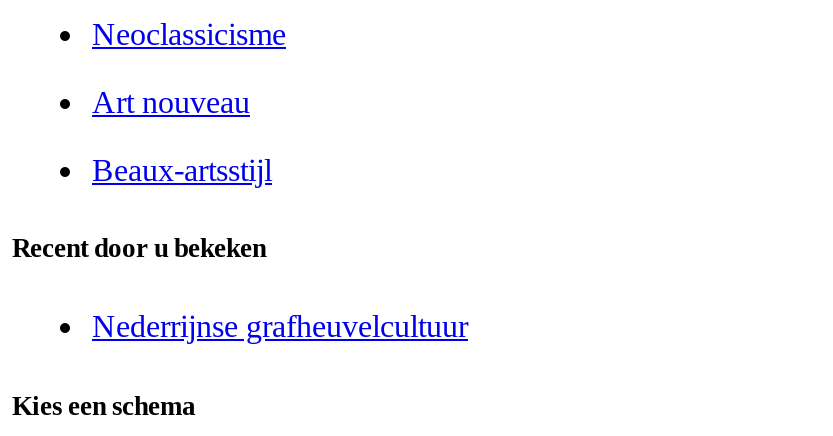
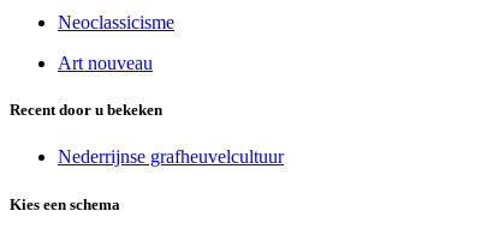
- Beaux-artsstijl
